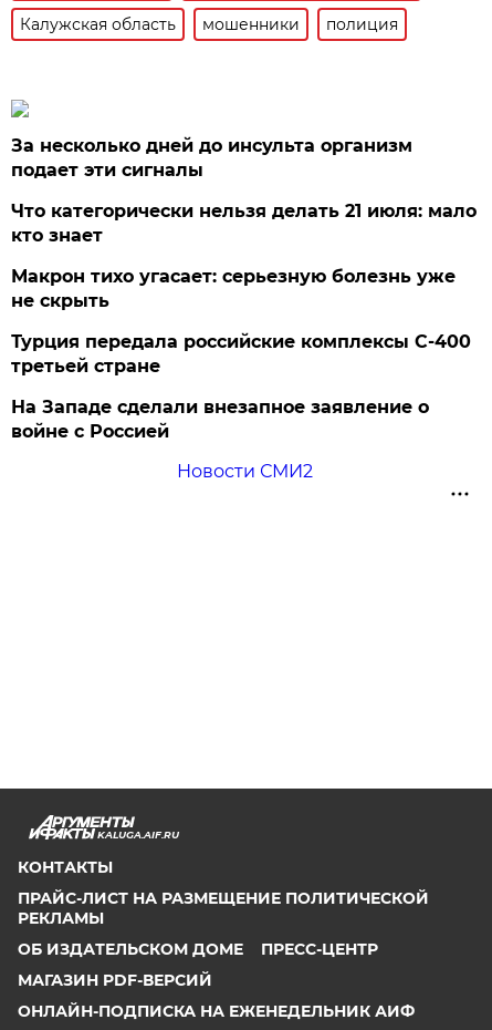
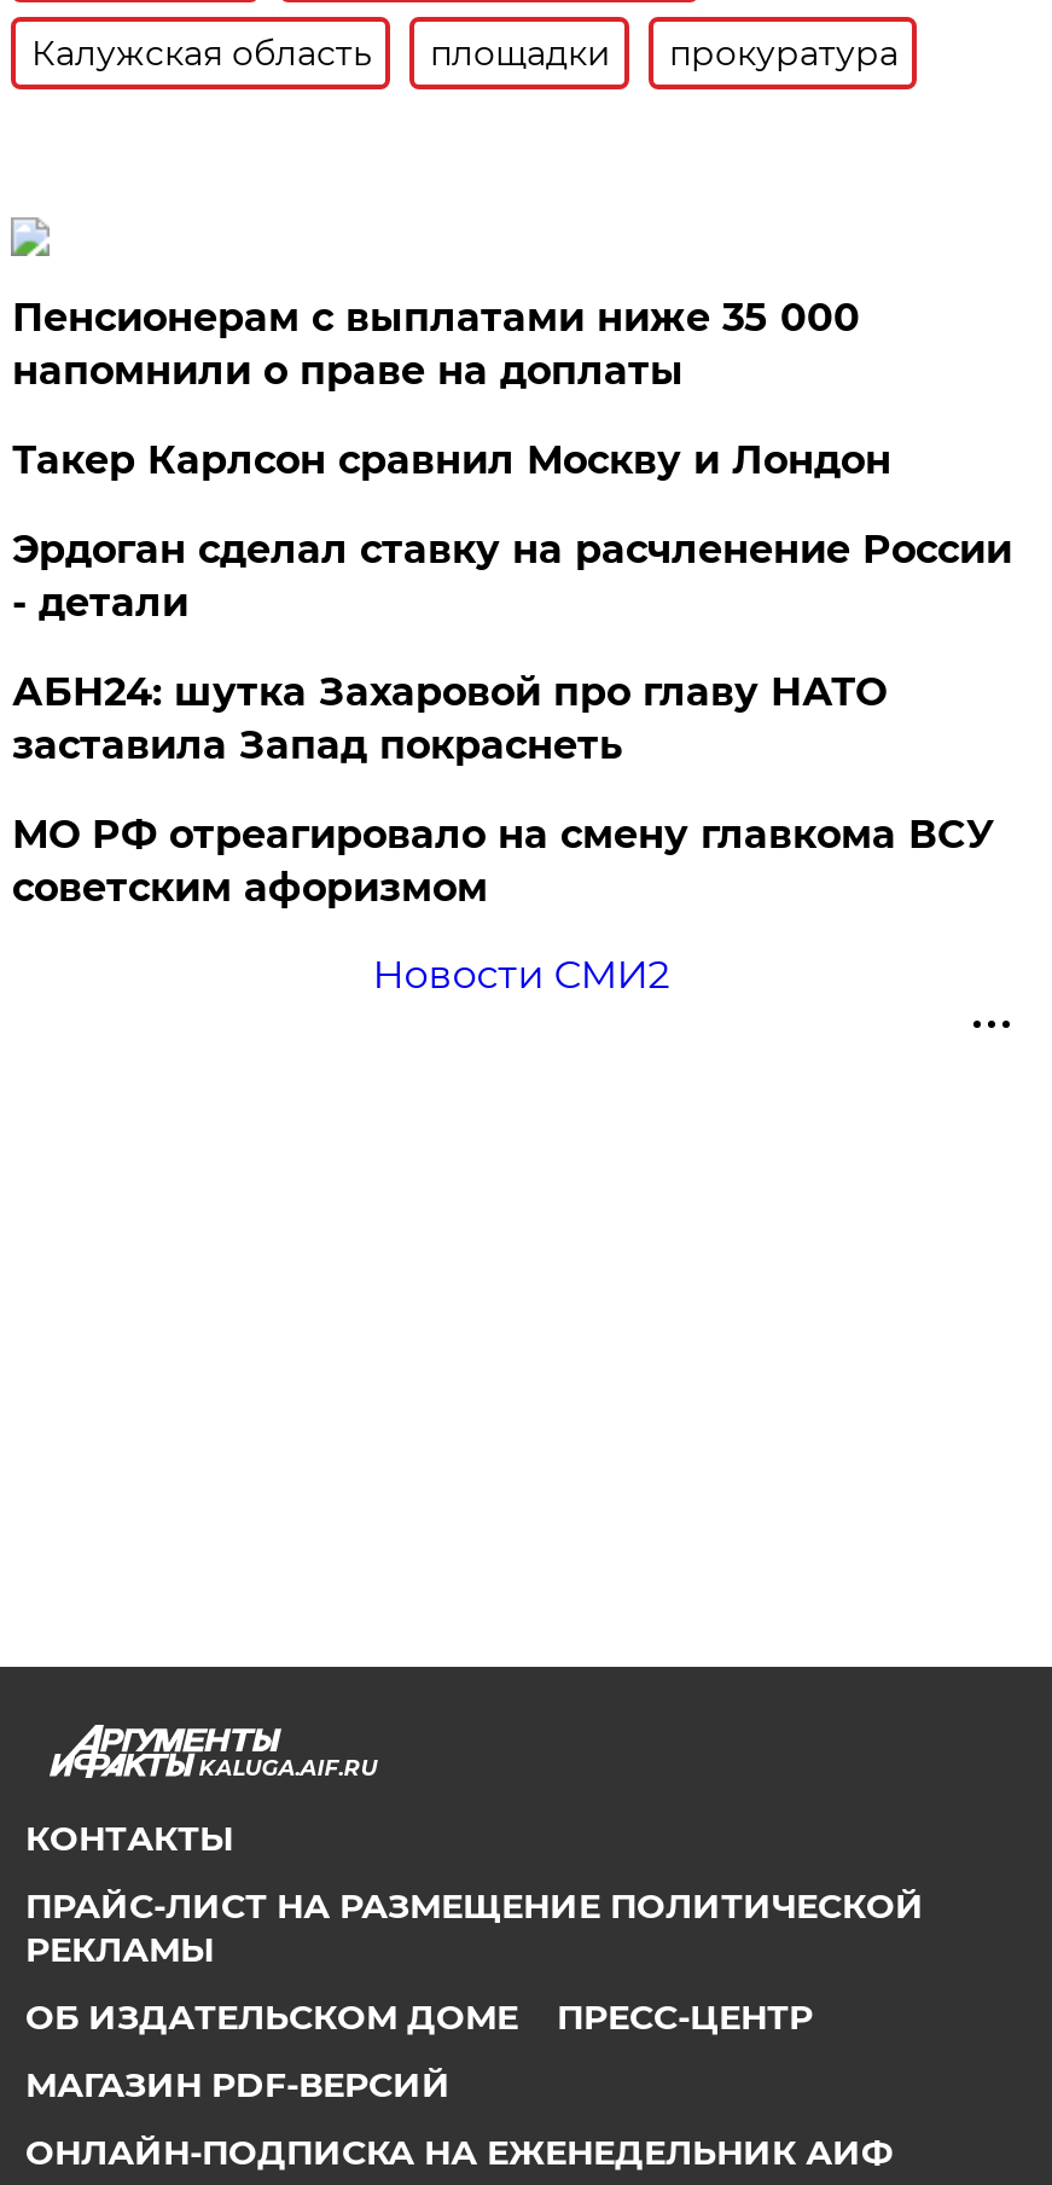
- мошенники
- полиция
+ площадки
+ прокуратура

- За несколько дней до инсульта организм
- подает эти сигналы
+ Пенсионерам с выплатами ниже 35 000
+ напомнили о праве на доплаты

- Что категорически нельзя делать 21 июля: мало
- кто знает
+ Такер Карлсон сравнил Москву и Лондон

- Макрон тихо угасает: серьезную болезнь уже
- не скрыть
+ Эрдоган сделал ставку на расчленение России
+ - детали

- Турция передала российские комплексы С-400
- третьей стране
+ АБН24: шутка Захаровой про главу НАТО
+ заставила Запад покраснеть

- На Западе сделали внезапное заявление о
- войне с Россией
+ МО РФ отреагировало на смену главкома ВСУ
+ советским афоризмом
